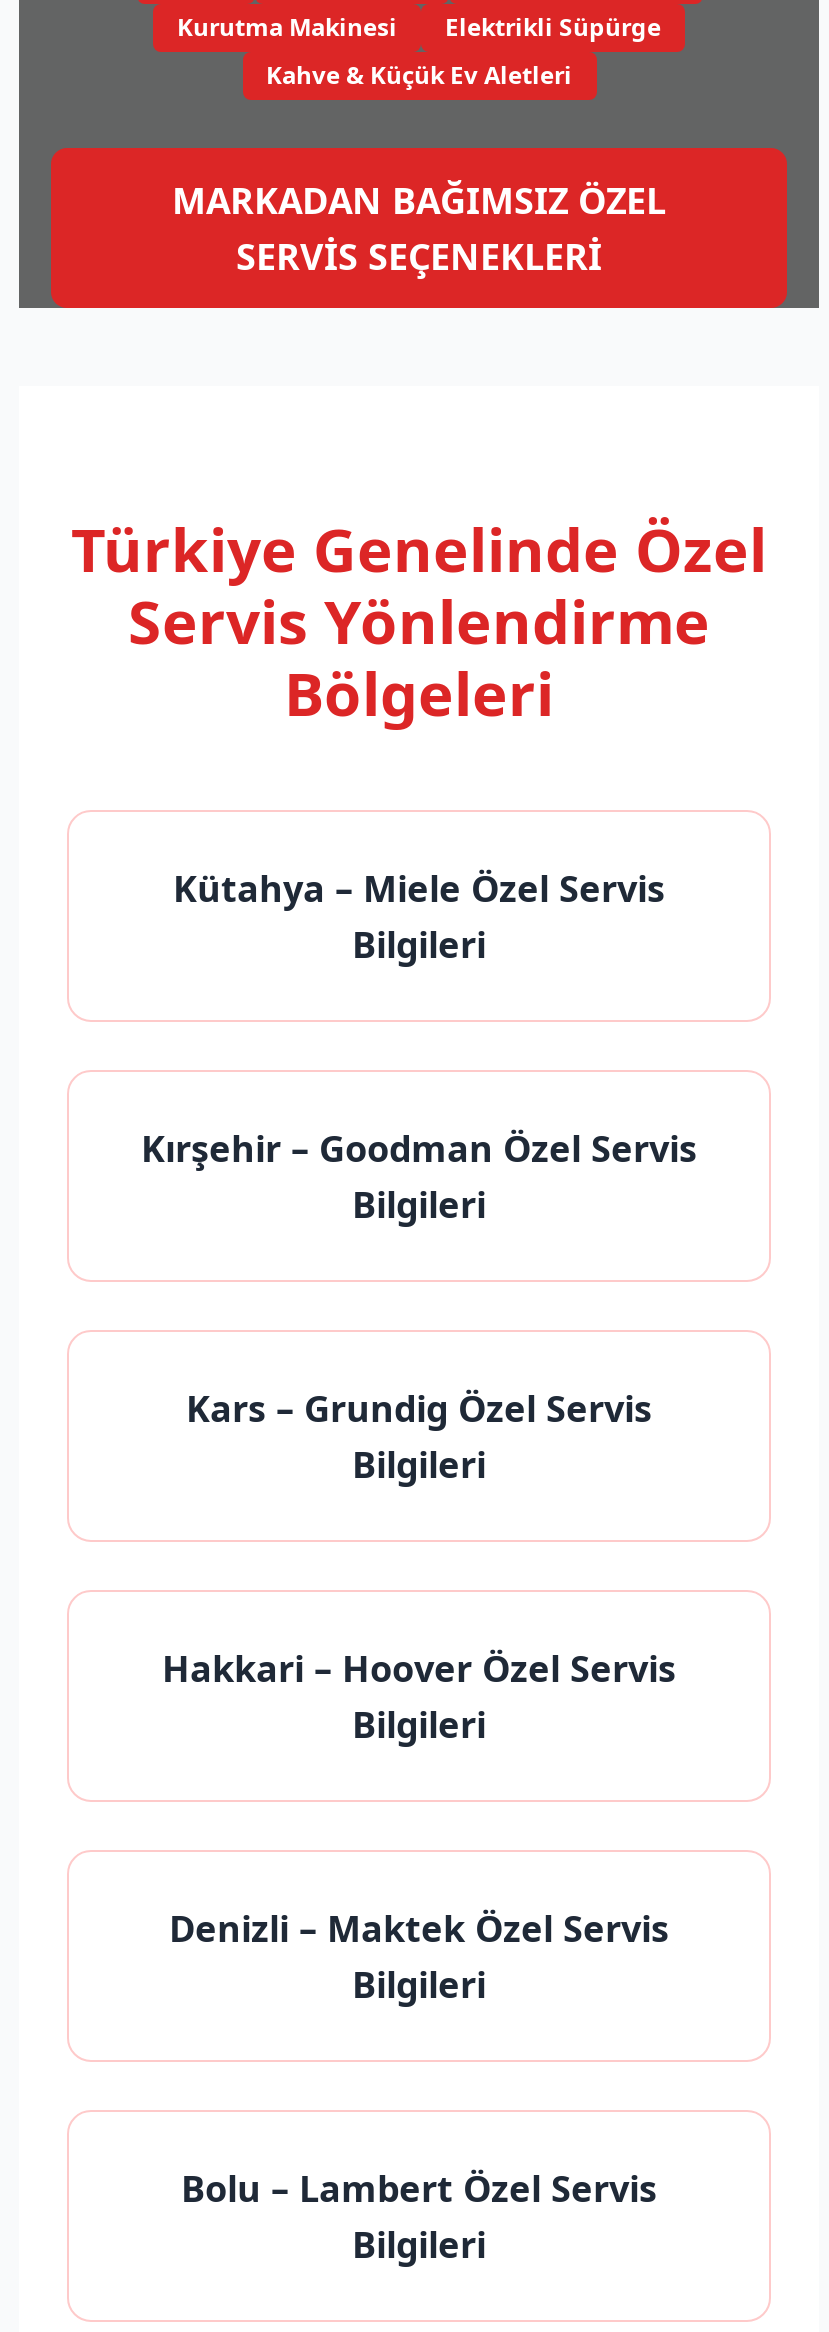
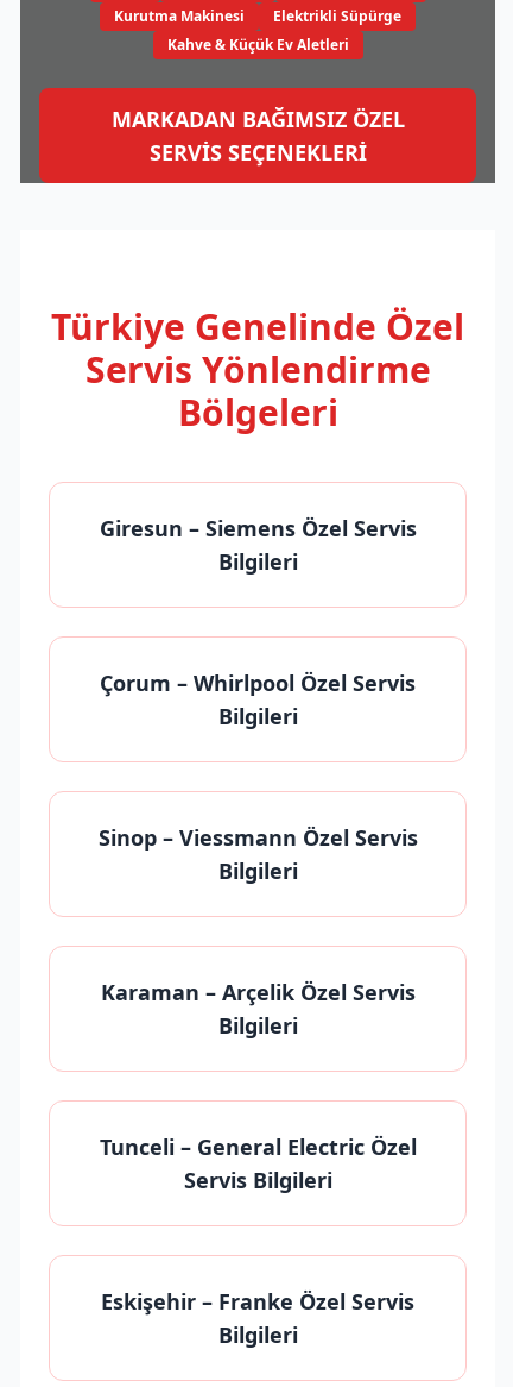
- Kütahya – Miele Özel Servis
+ Giresun – Siemens Özel Servis

- Kırşehir – Goodman Özel Servis
+ Çorum – Whirlpool Özel Servis

- Kars – Grundig Özel Servis
+ Sinop – Viessmann Özel Servis

- Hakkari – Hoover Özel Servis
+ Karaman – Arçelik Özel Servis

- Denizli – Maktek Özel Servis
- Bilgileri
+ Tunceli – General Electric Özel
+ Servis Bilgileri

- Bolu – Lambert Özel Servis
+ Eskişehir – Franke Özel Servis
